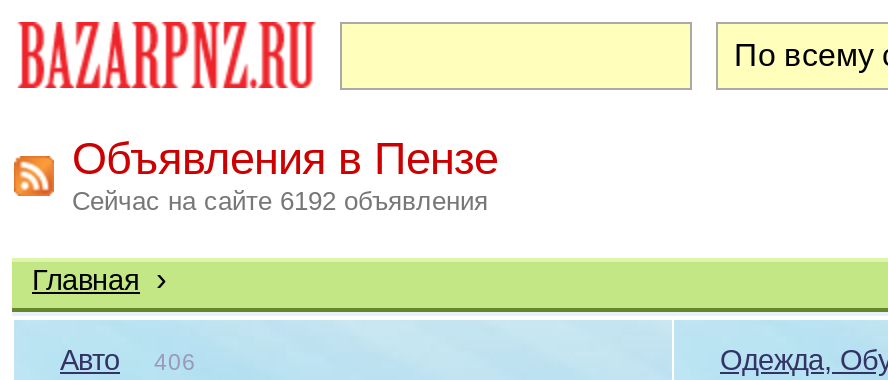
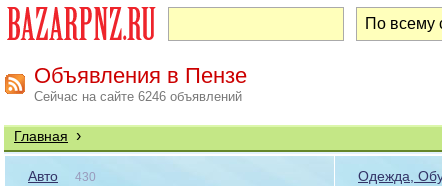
- Сейчас на сайте 6192 объявления
+ Сейчас на сайте 6246 объявлений

- Авто 406
+ Авто 430
